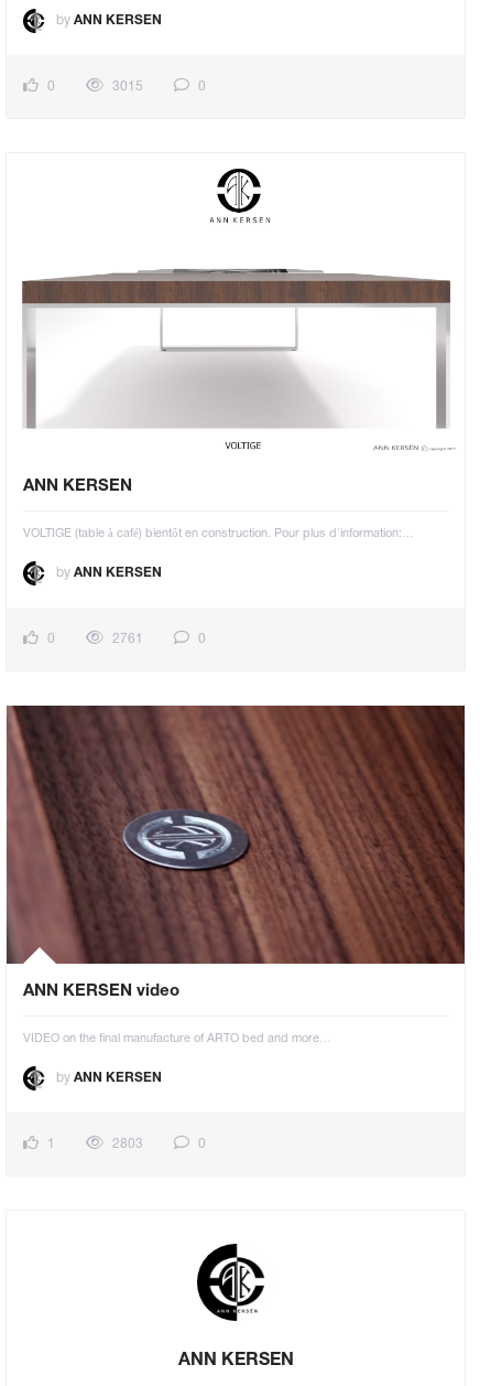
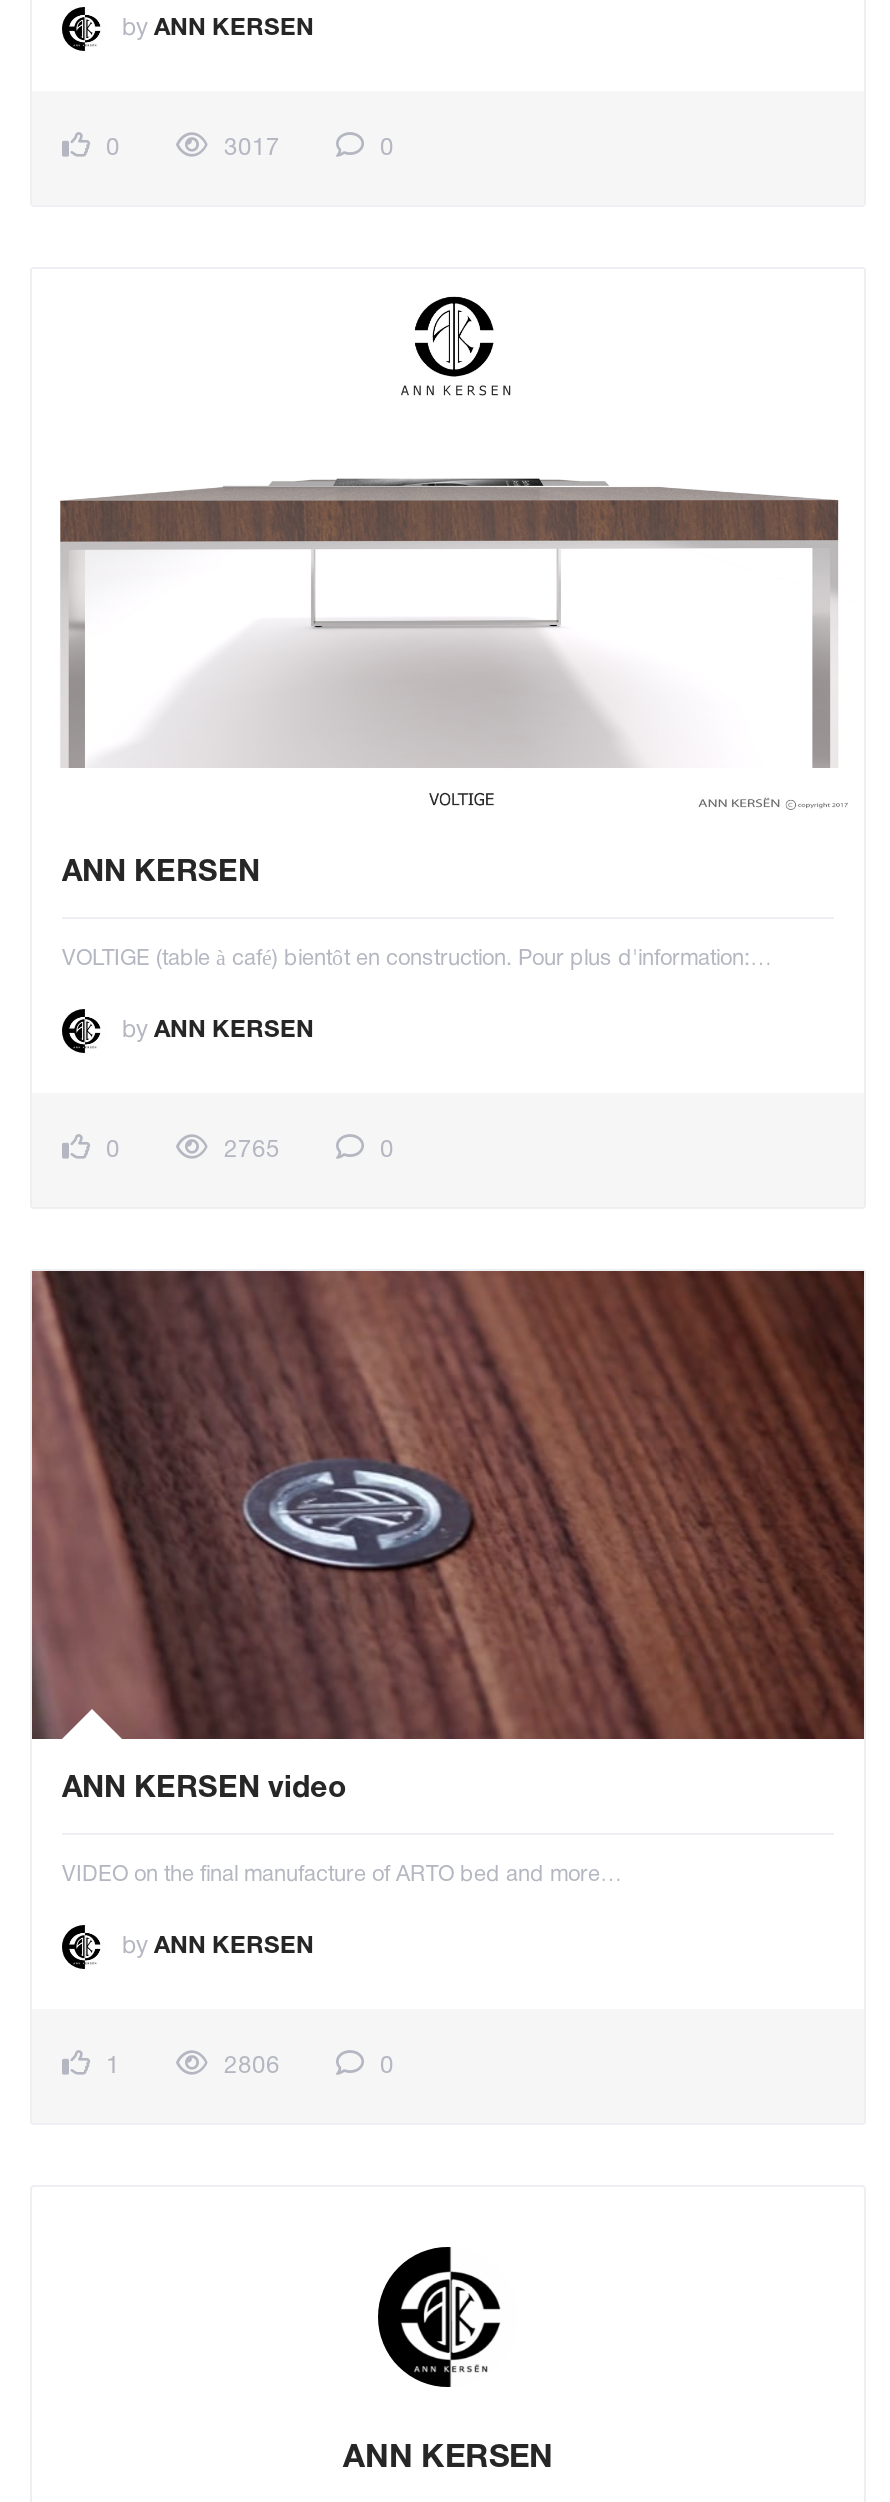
- 3015
+ 3017

- 2761
+ 2765

- 2803
+ 2806
